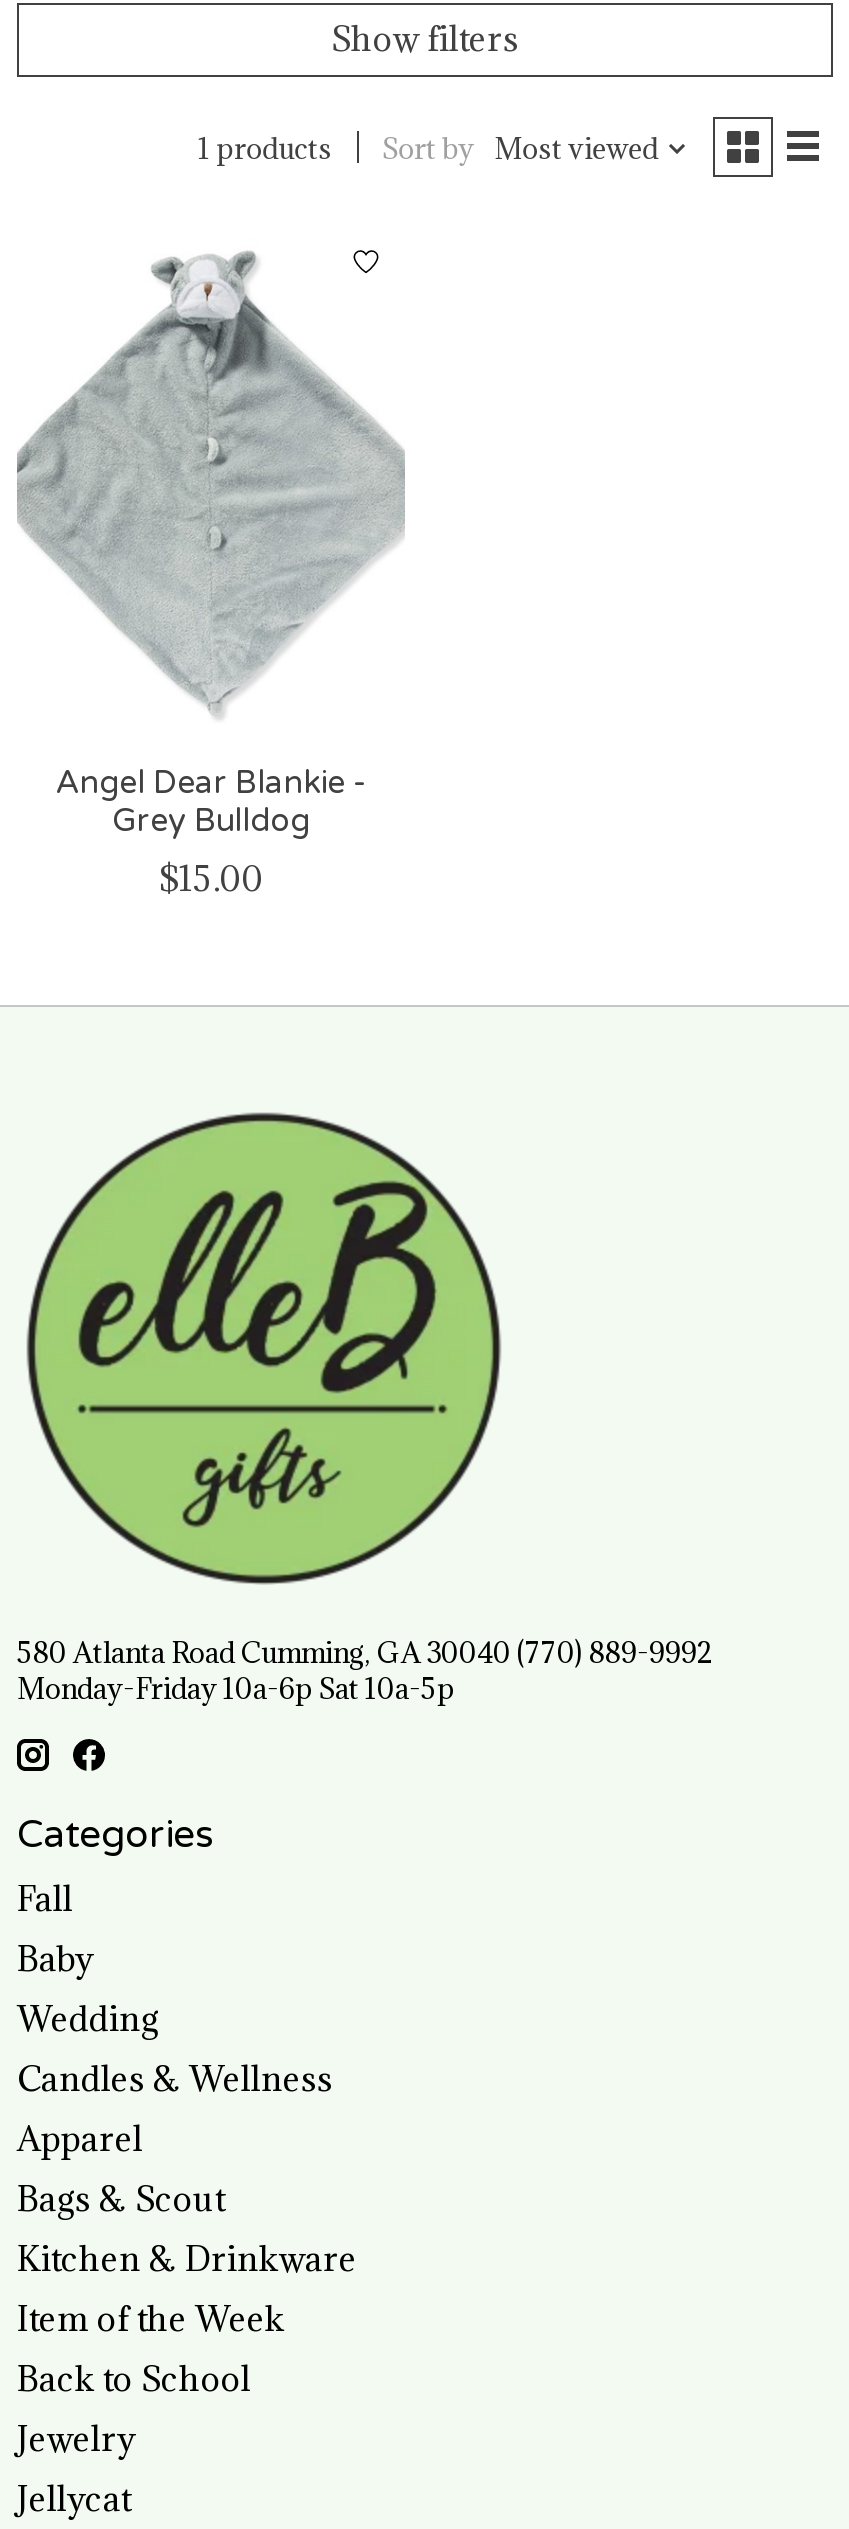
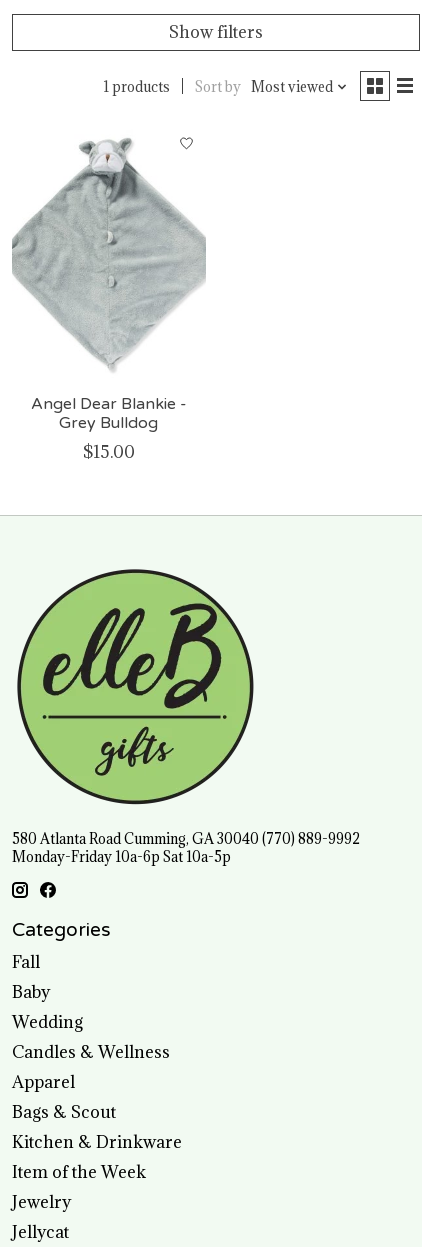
- Back to School
